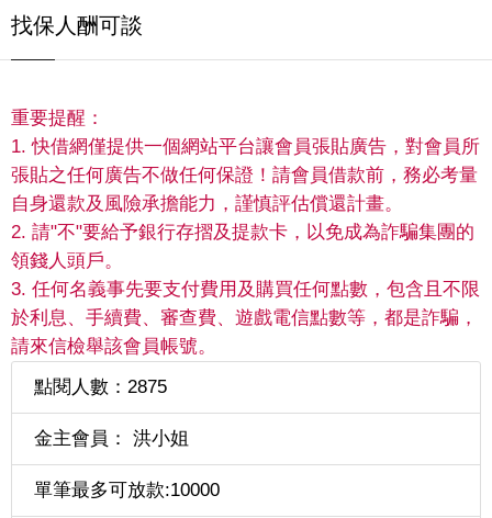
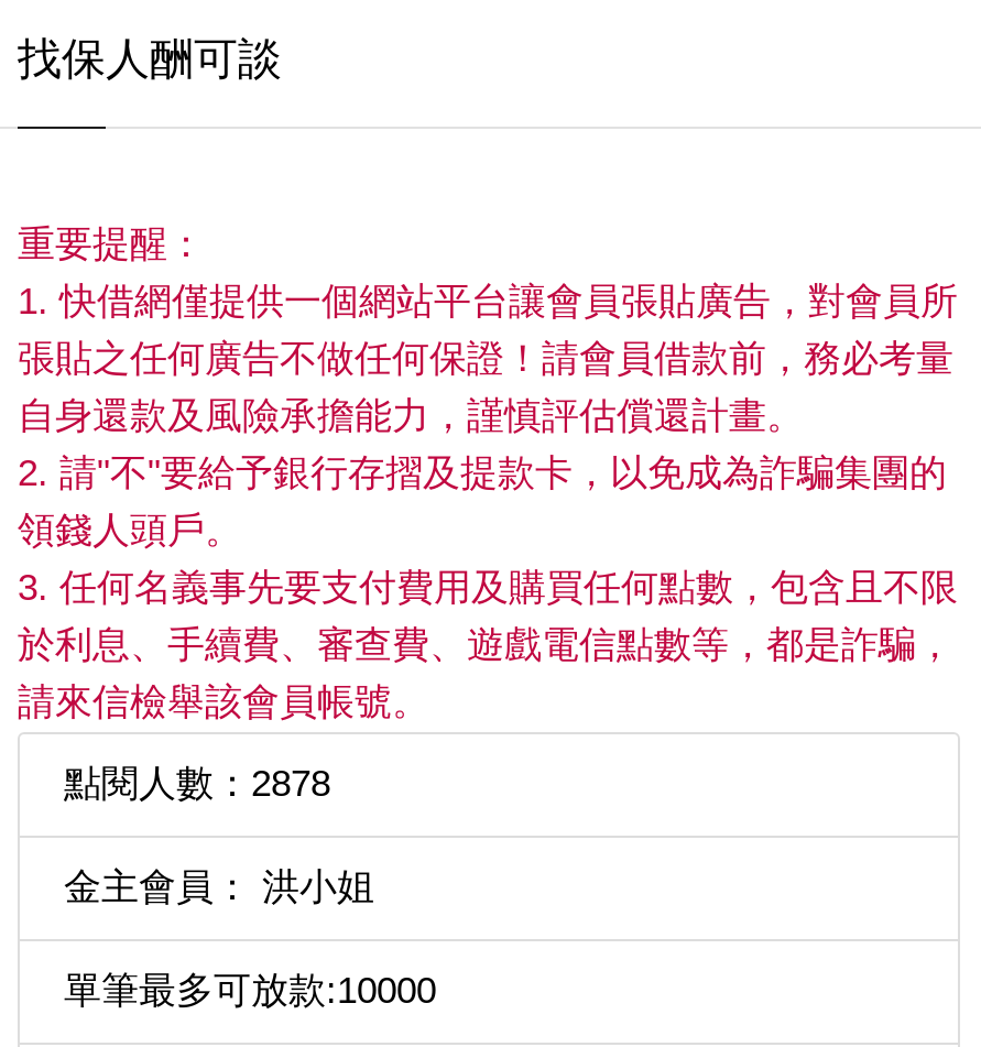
- 點閱人數：2875
+ 點閱人數：2878
